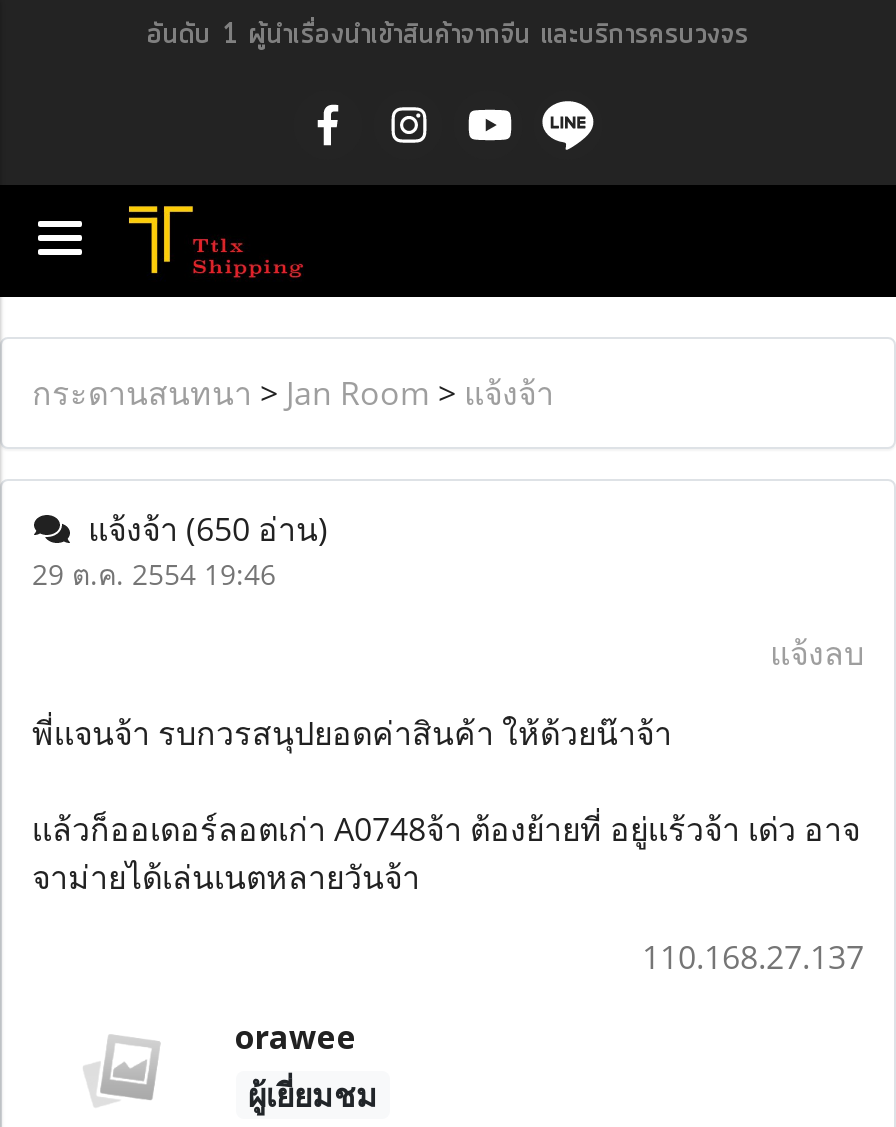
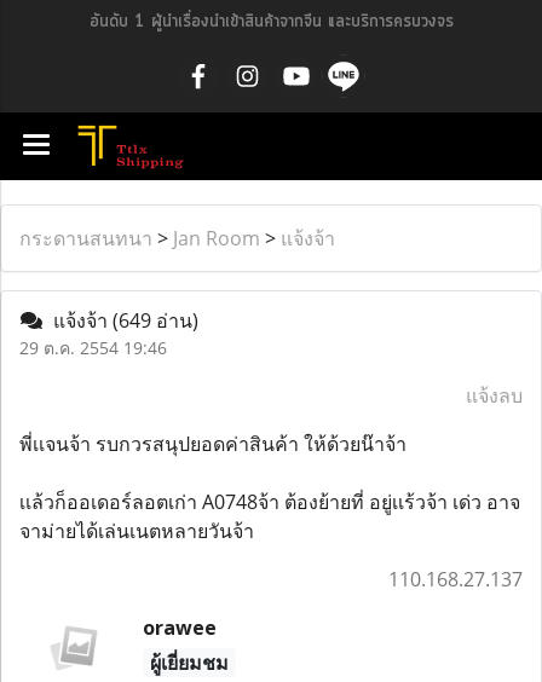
- แจ้งจ้า(650 อ่าน)
+ แจ้งจ้า(649 อ่าน)
